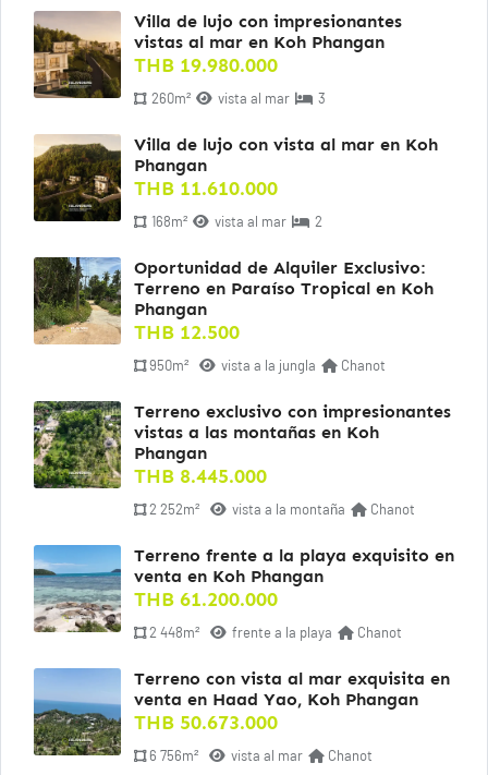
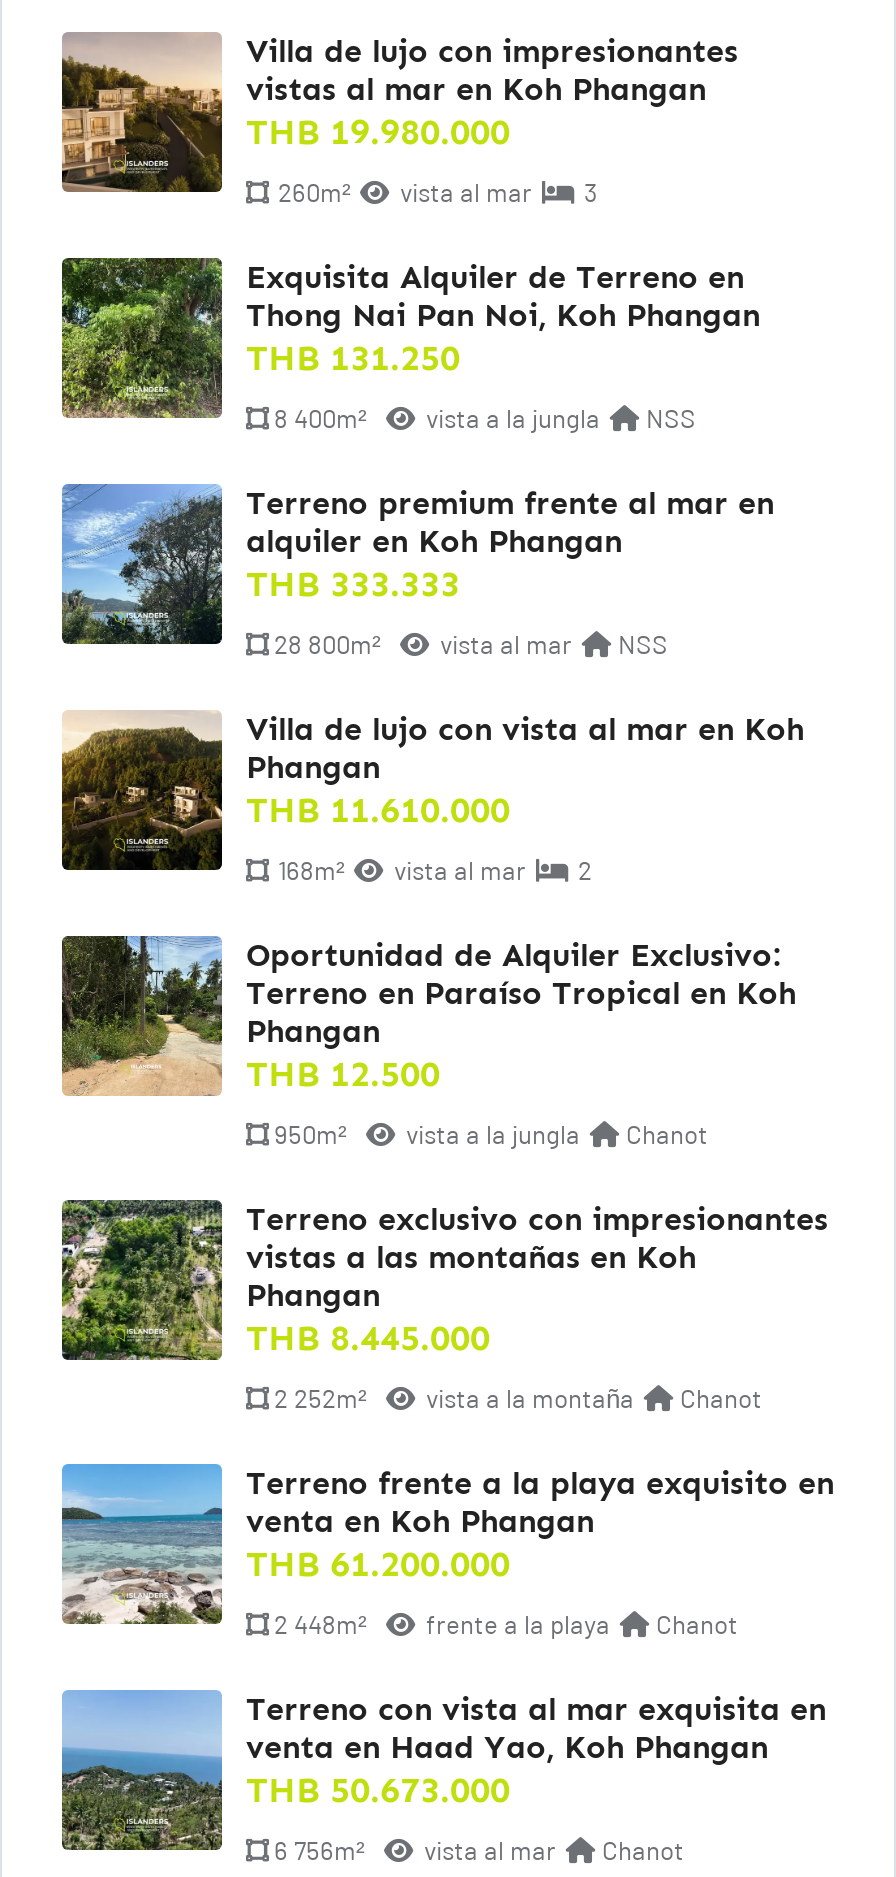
+ [image]
+ Exquisita Alquiler de Terreno en
+ Thong Nai Pan Noi, Koh Phangan
+ THB 131.250
+ 8 400m²
+ vista a la jungla
+ NSS
+ Terreno premium frente al mar en
+ alquiler en Koh Phangan
+ THB 333.333
+ 28 800m²
+ vista al mar
+ NSS

+ [image]
